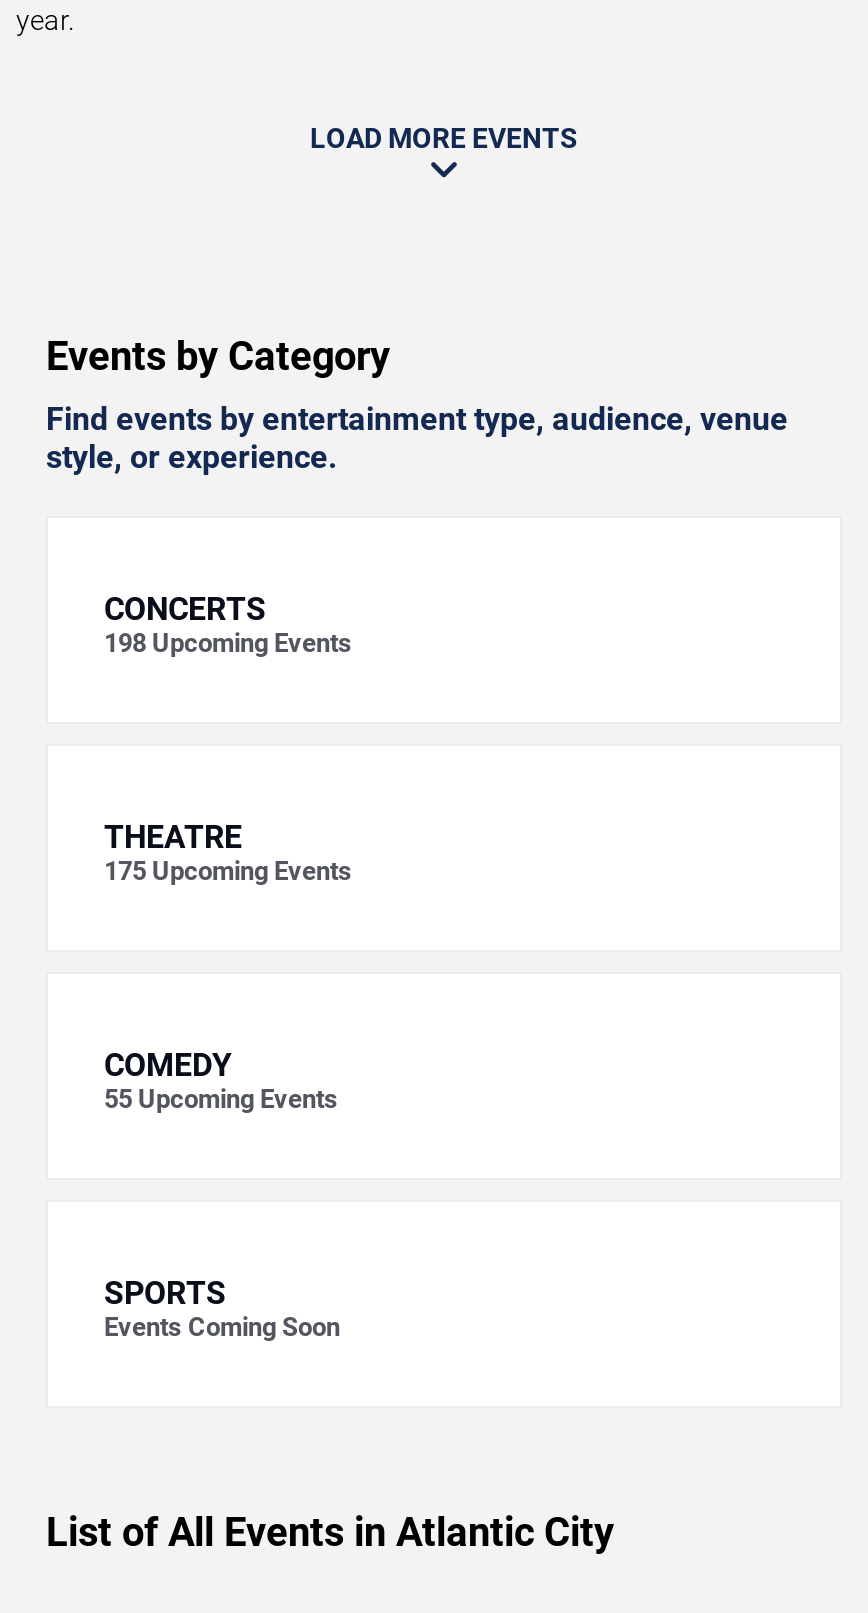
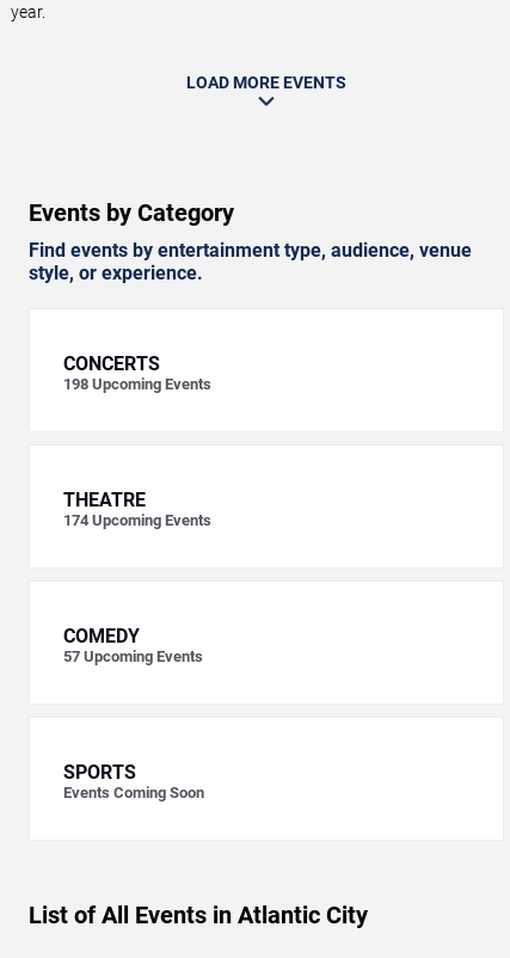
- 175 Upcoming Events
+ 174 Upcoming Events

- 55 Upcoming Events
+ 57 Upcoming Events
